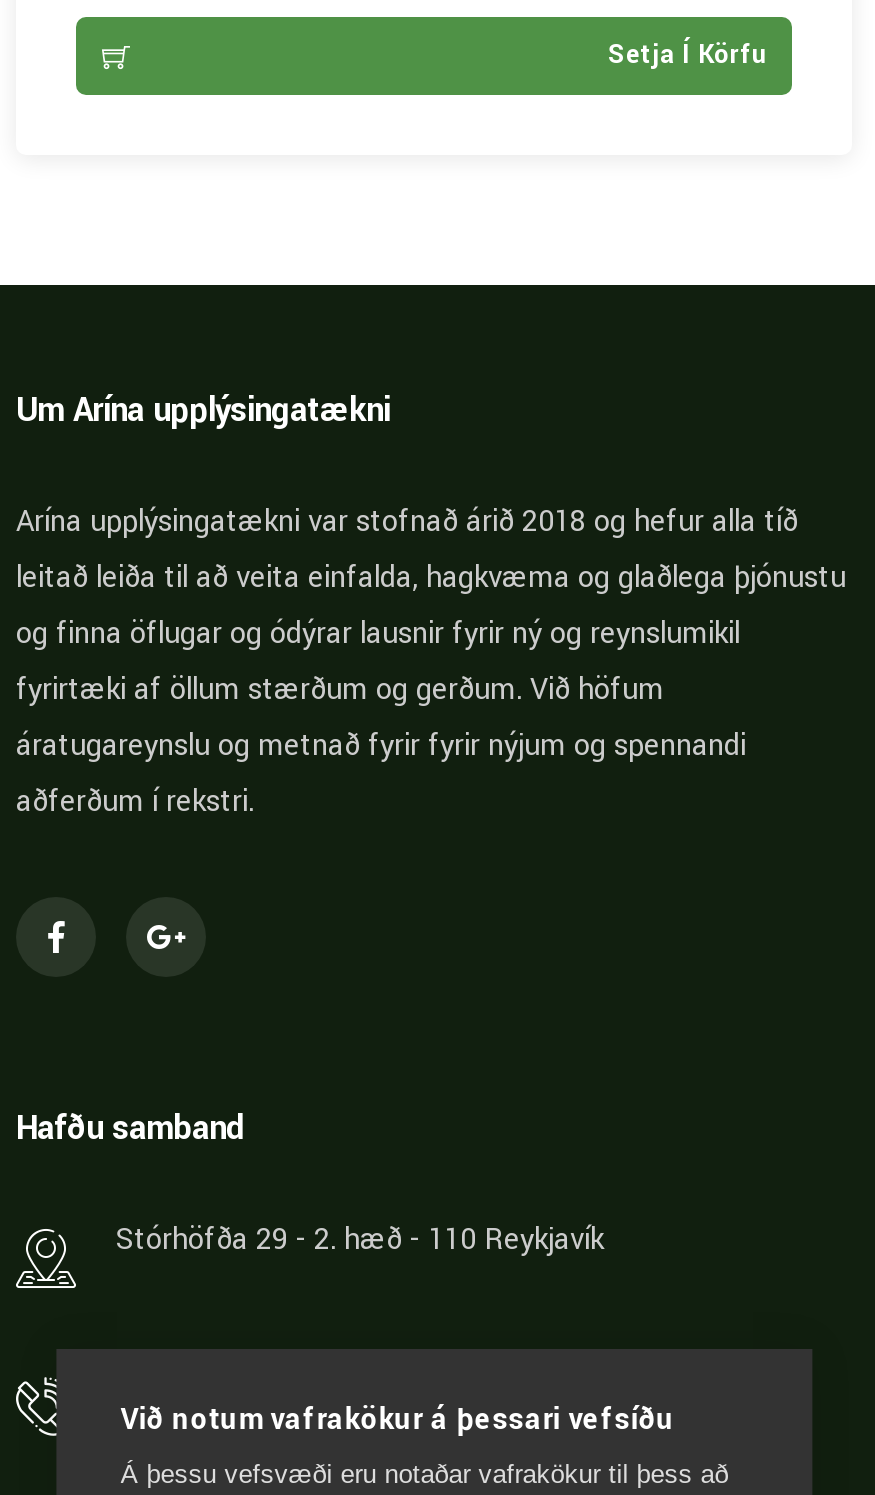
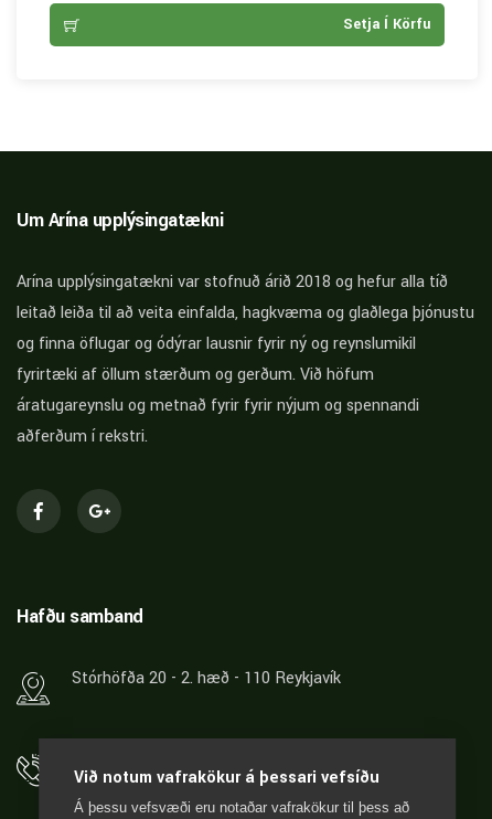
- Arína upplýsingatækni var stofnað árið 2018 og hefur alla tíð
+ Arína upplýsingatækni var stofnuð árið 2018 og hefur alla tíð

- Stórhöfða 29 - 2. hæð - 110 Reykjavík
+ Stórhöfða 20 - 2. hæð - 110 Reykjavík
